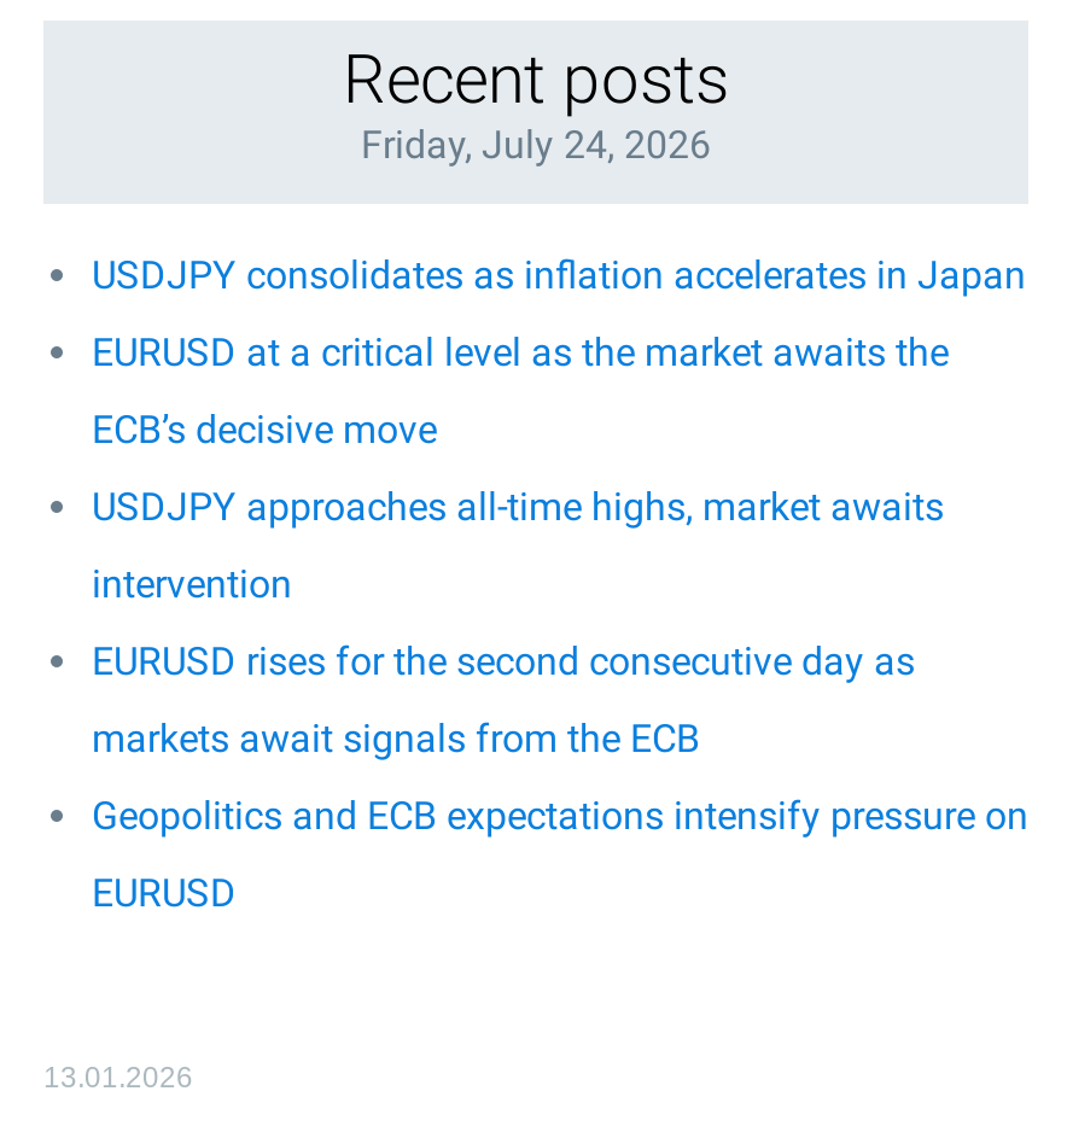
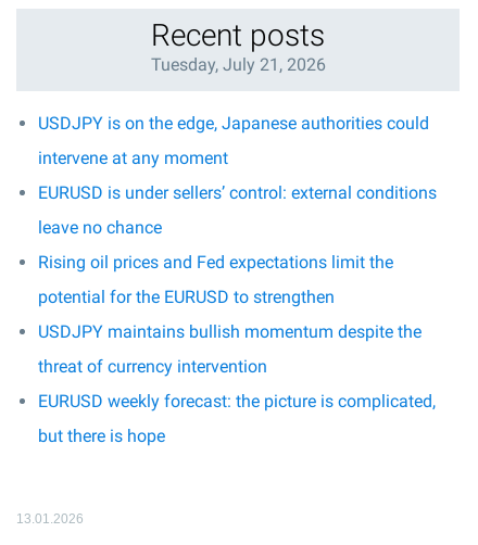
- Friday, July 24, 2026
- USDJPY consolidates as inflation accelerates in Japan
- EURUSD at a critical level as the market awaits the
- ECB’s decisive move
- USDJPY approaches all-time highs, market awaits
- intervention
- EURUSD rises for the second consecutive day as
- markets await signals from the ECB
- Geopolitics and ECB expectations intensify pressure on
- EURUSD
+ Tuesday, July 21, 2026
+ USDJPY is on the edge, Japanese authorities could
+ intervene at any moment
+ EURUSD is under sellers’ control: external conditions
+ leave no chance
+ Rising oil prices and Fed expectations limit the
+ potential for the EURUSD to strengthen
+ USDJPY maintains bullish momentum despite the
+ threat of currency intervention
+ EURUSD weekly forecast: the picture is complicated,
+ but there is hope
